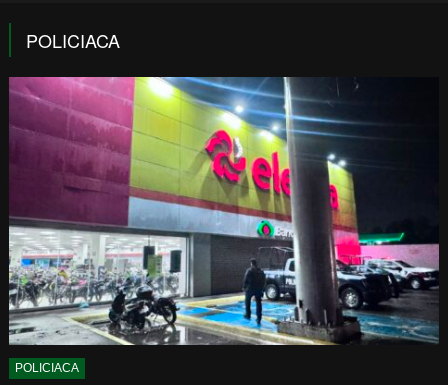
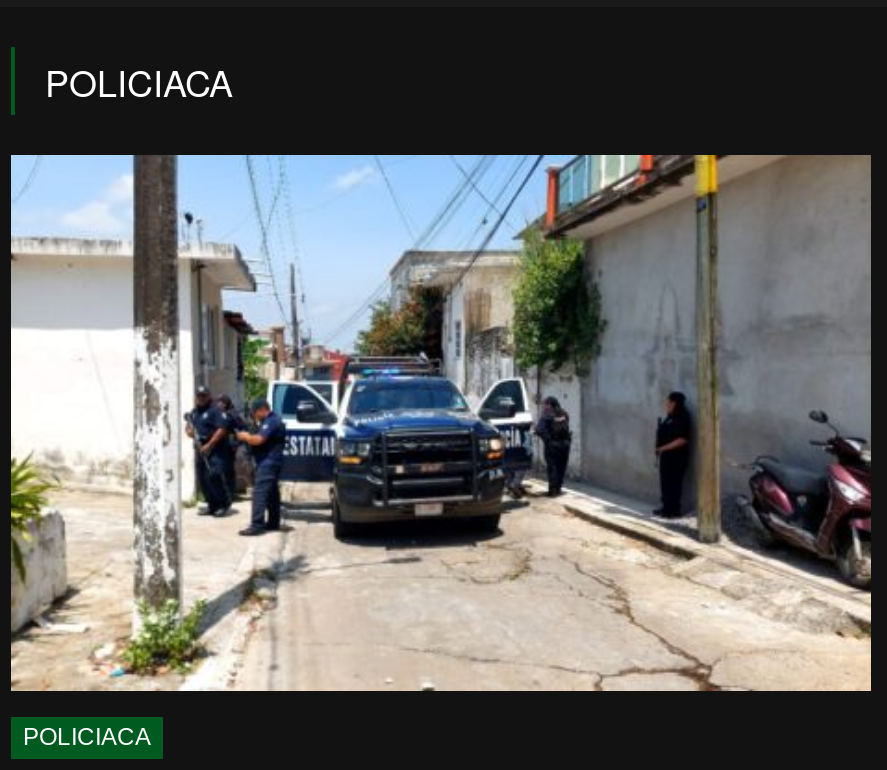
- [image]
+ [image]
